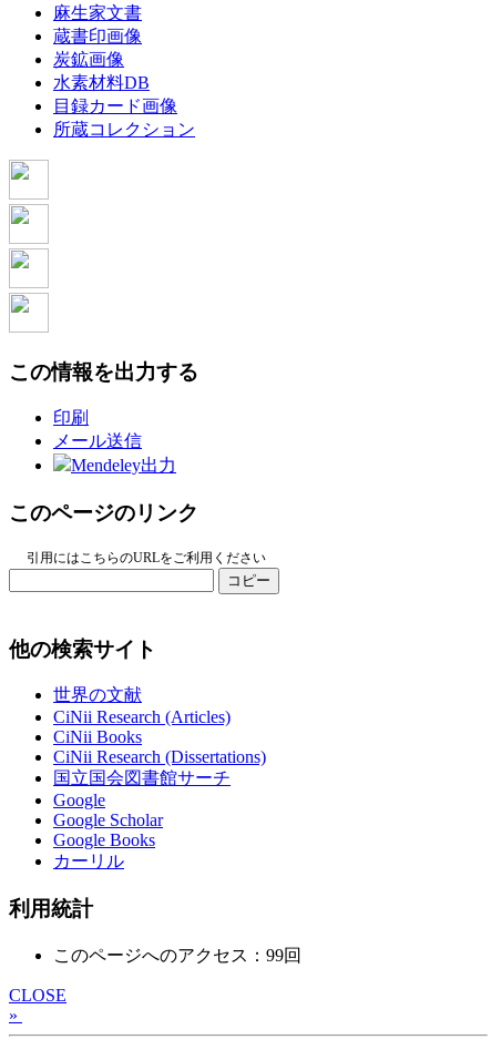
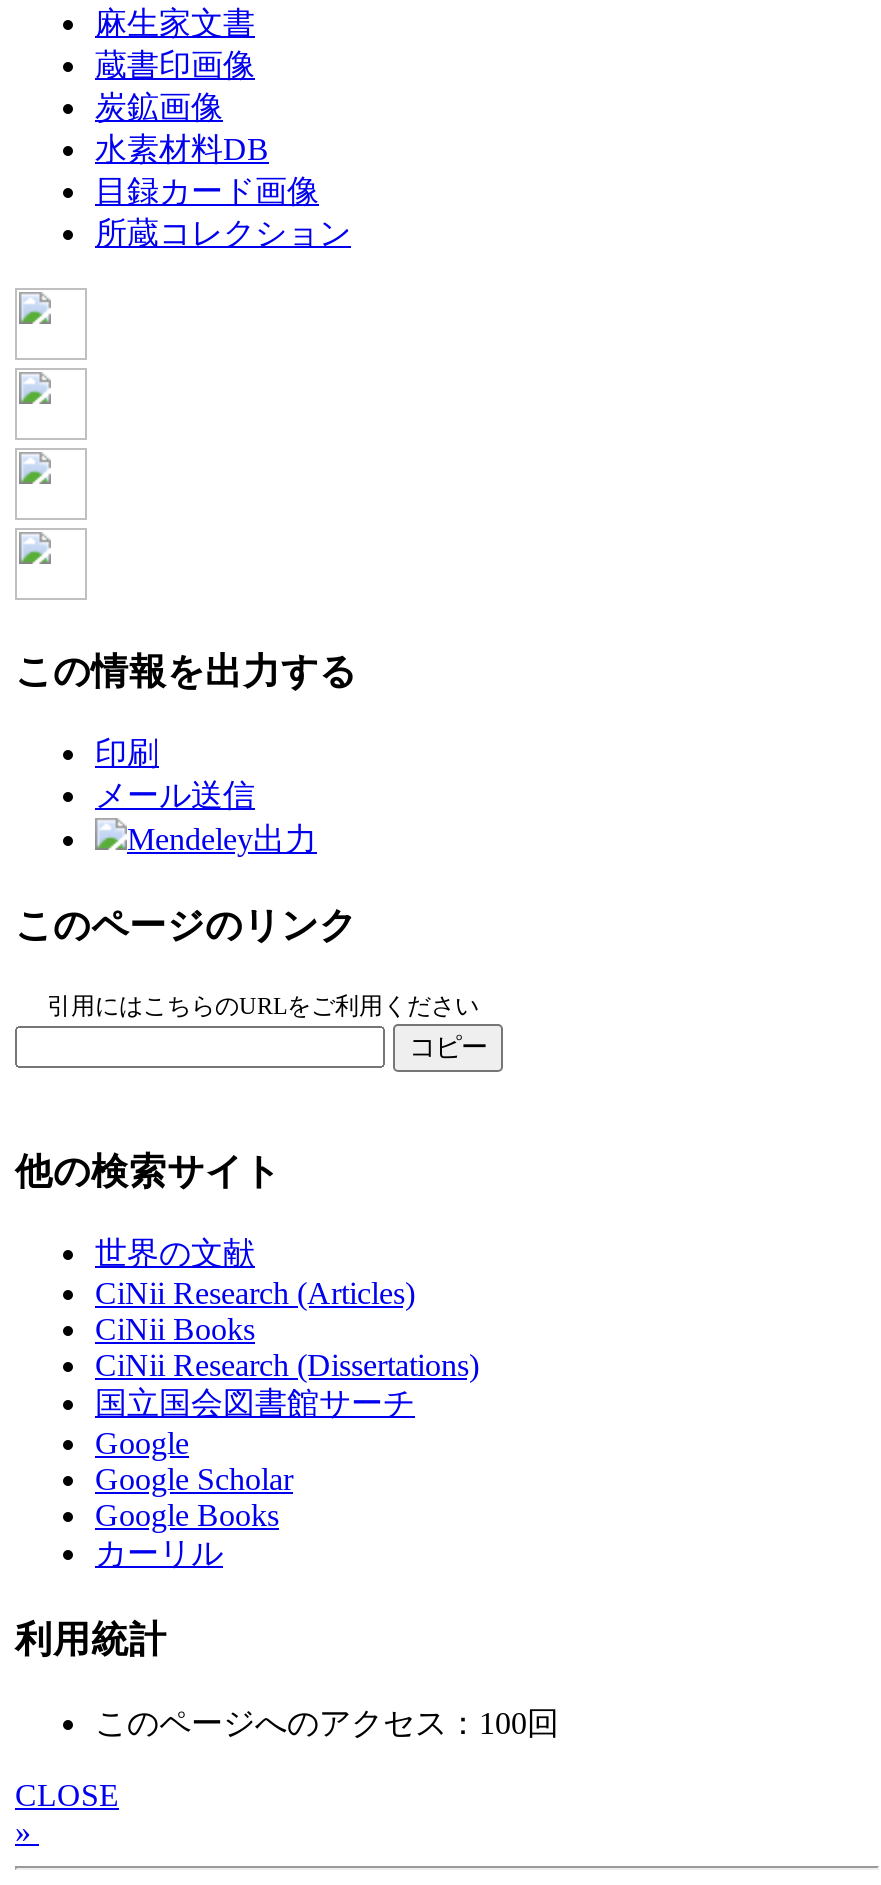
- このページへのアクセス：99回
+ このページへのアクセス：100回
